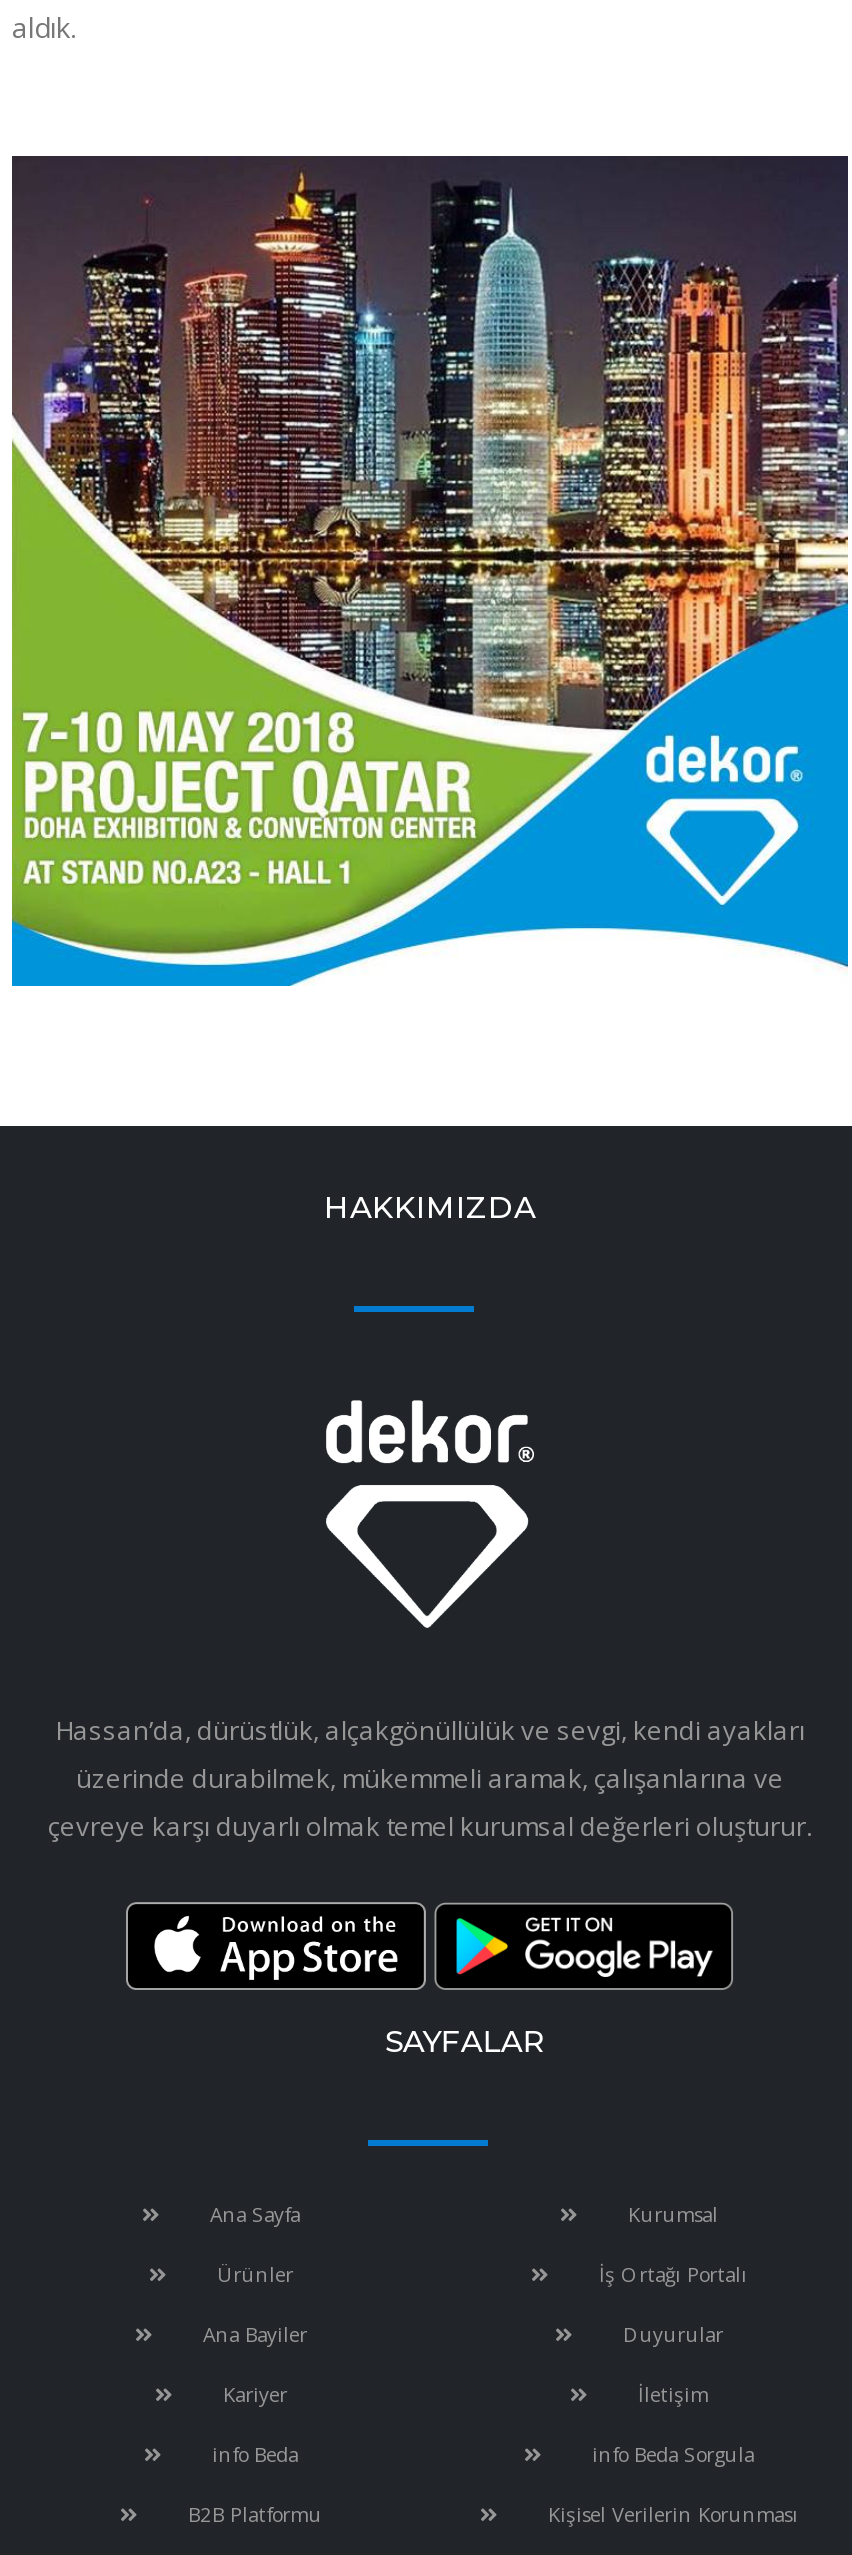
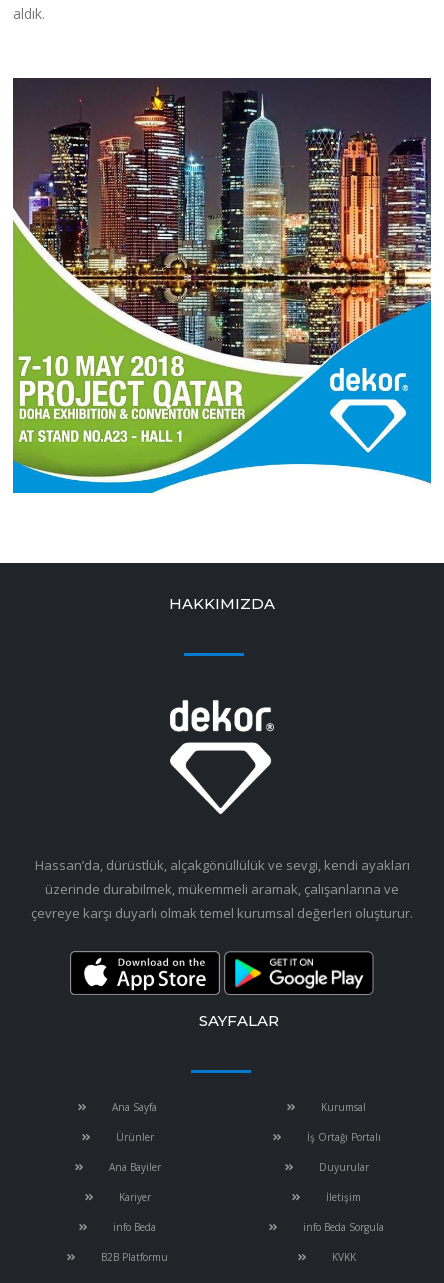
- Kişisel Verilerin Korunması
+ KVKK
